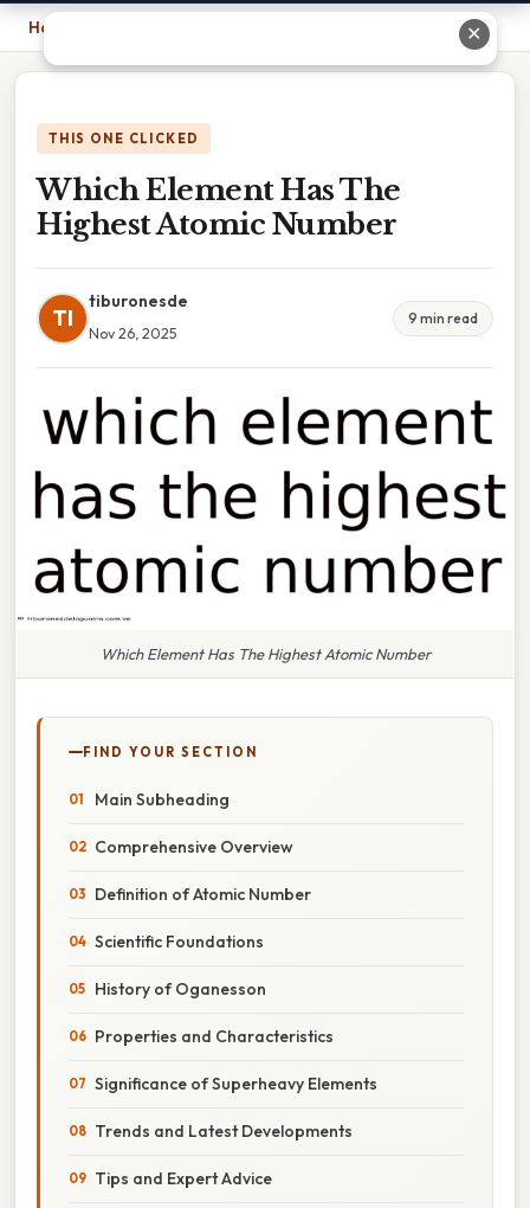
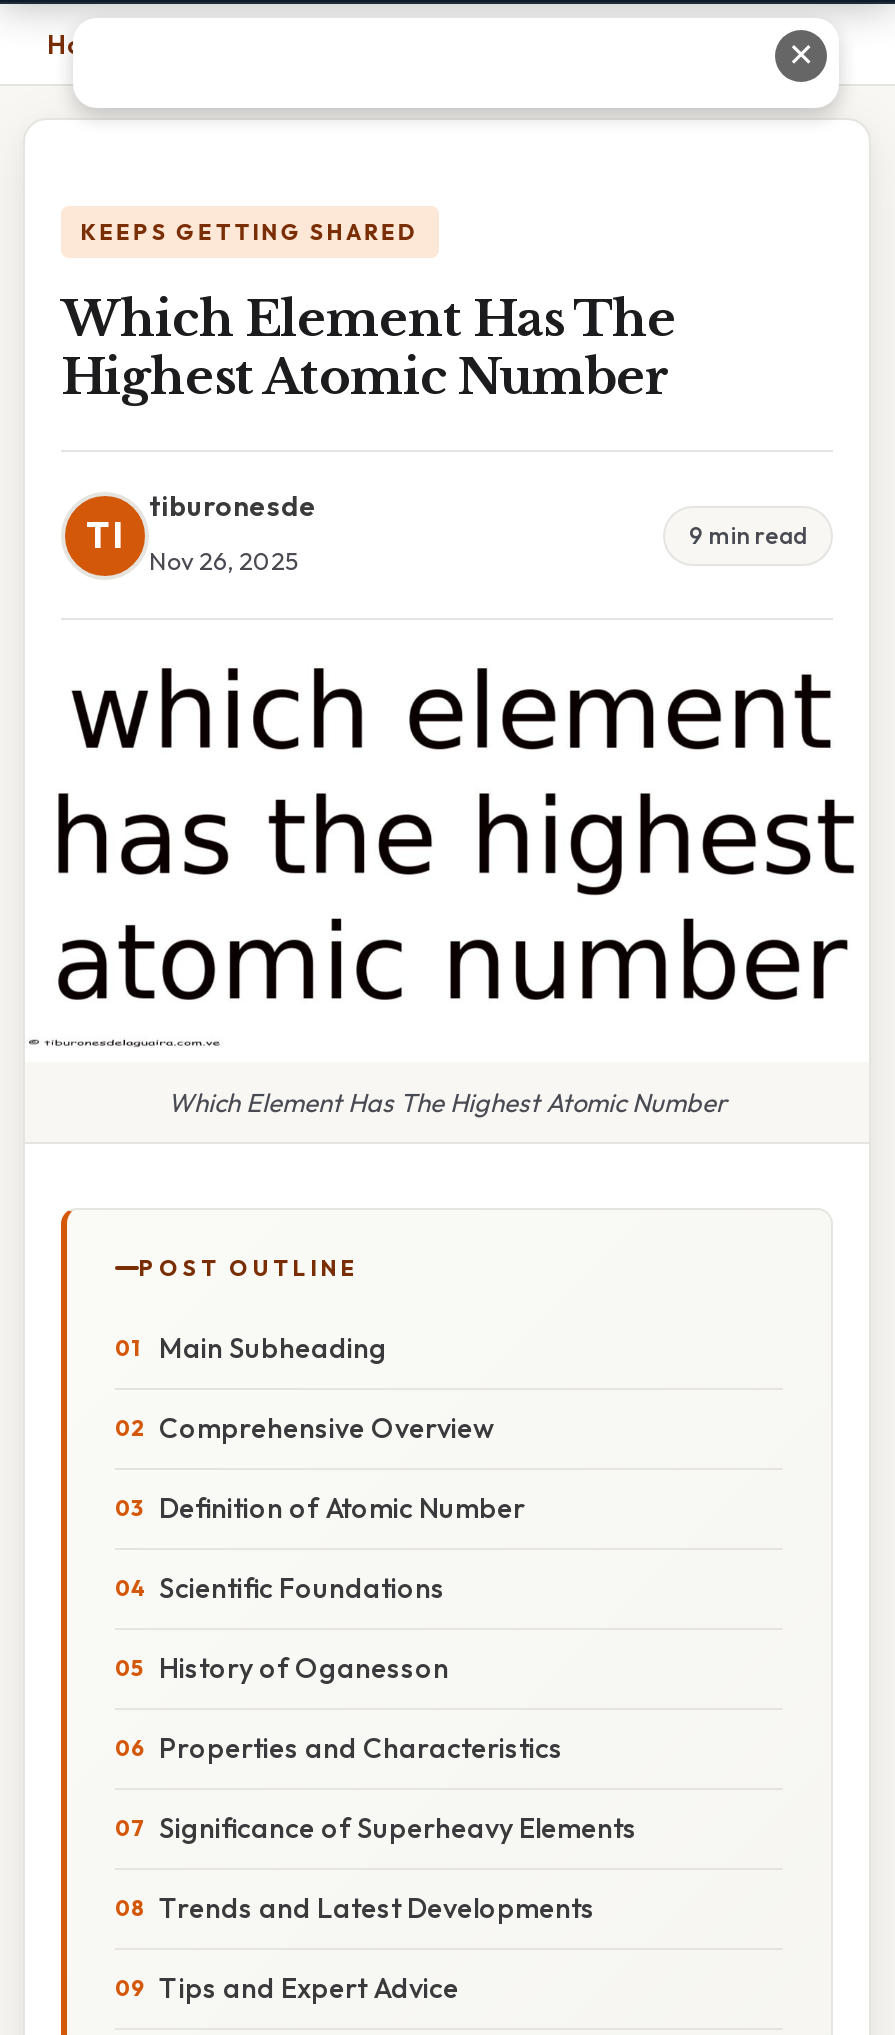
- THIS ONE CLICKED
+ KEEPS GETTING SHARED

- FIND YOUR SECTION
+ POST OUTLINE
